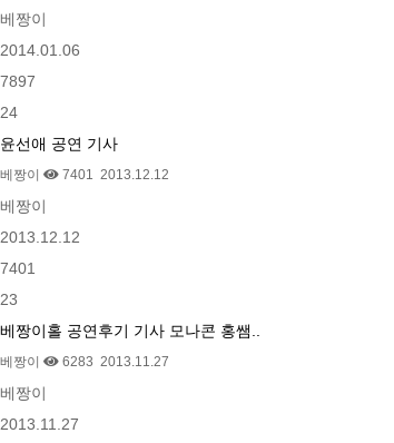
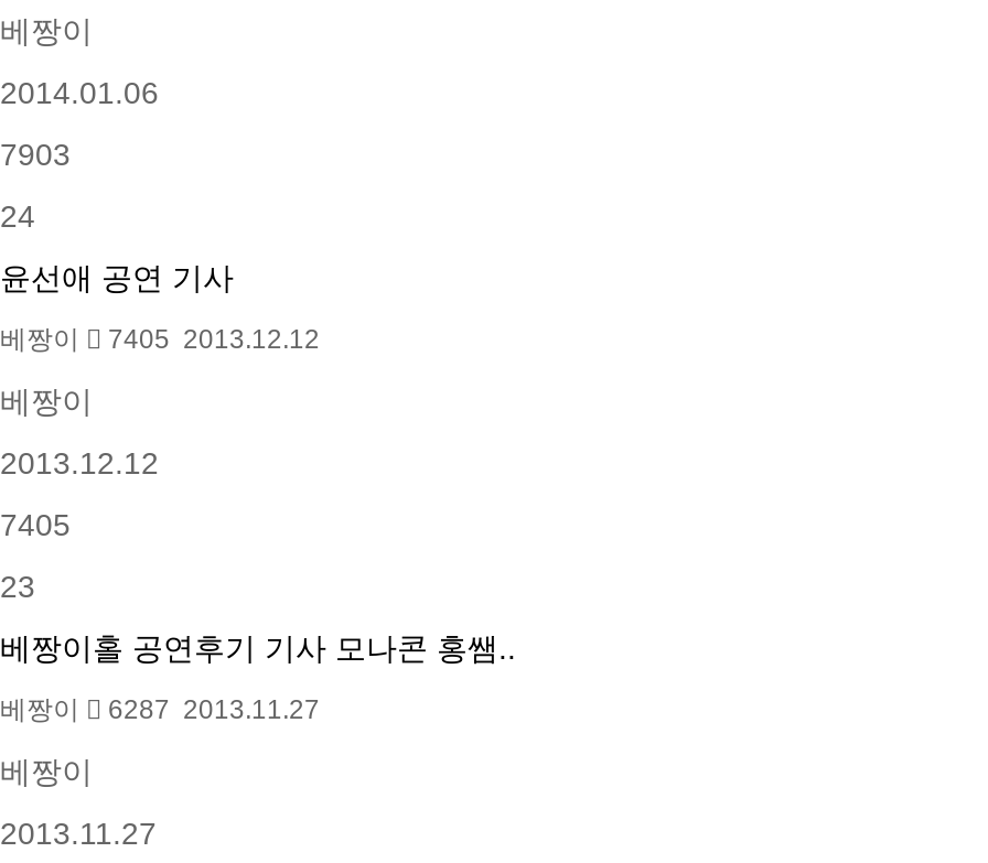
- 7897
+ 7903

- 베짱이 7401 2013.12.12
+ 베짱이 7405 2013.12.12

- 7401
+ 7405

- 베짱이 6283 2013.11.27
+ 베짱이 6287 2013.11.27
